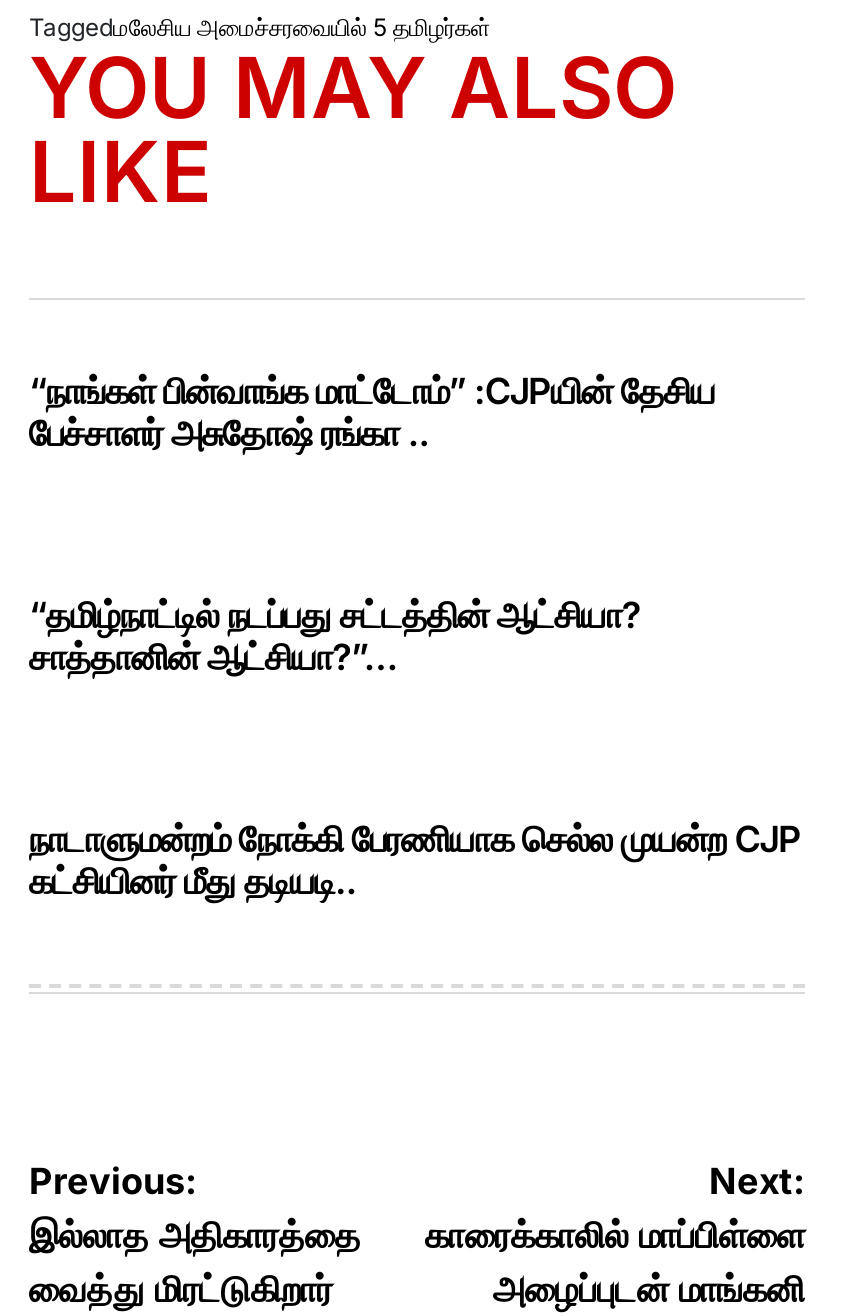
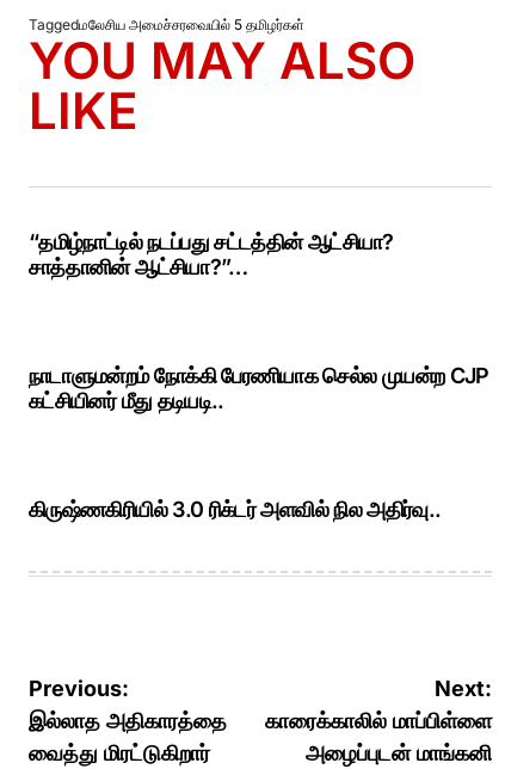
- “நாங்கள் பின்வாங்க மாட்டோம்” :CJPயின் தேசிய
- பேச்சாளர் அசுதோஷ் ரங்கா ..

moved up: “தமிழ்நாட்டில் நடப்பது சட்டத்தின் ஆட்சியா? | சாத்தானின் ஆட்சியா?”… | நாடாளுமன்றம் நோக்கி பேரணியாக செல்ல முயன்ற CJP

+ கிருஷ்ணகிரியில் 3.0 ரிக்டர் அளவில் நில அதிர்வு..
